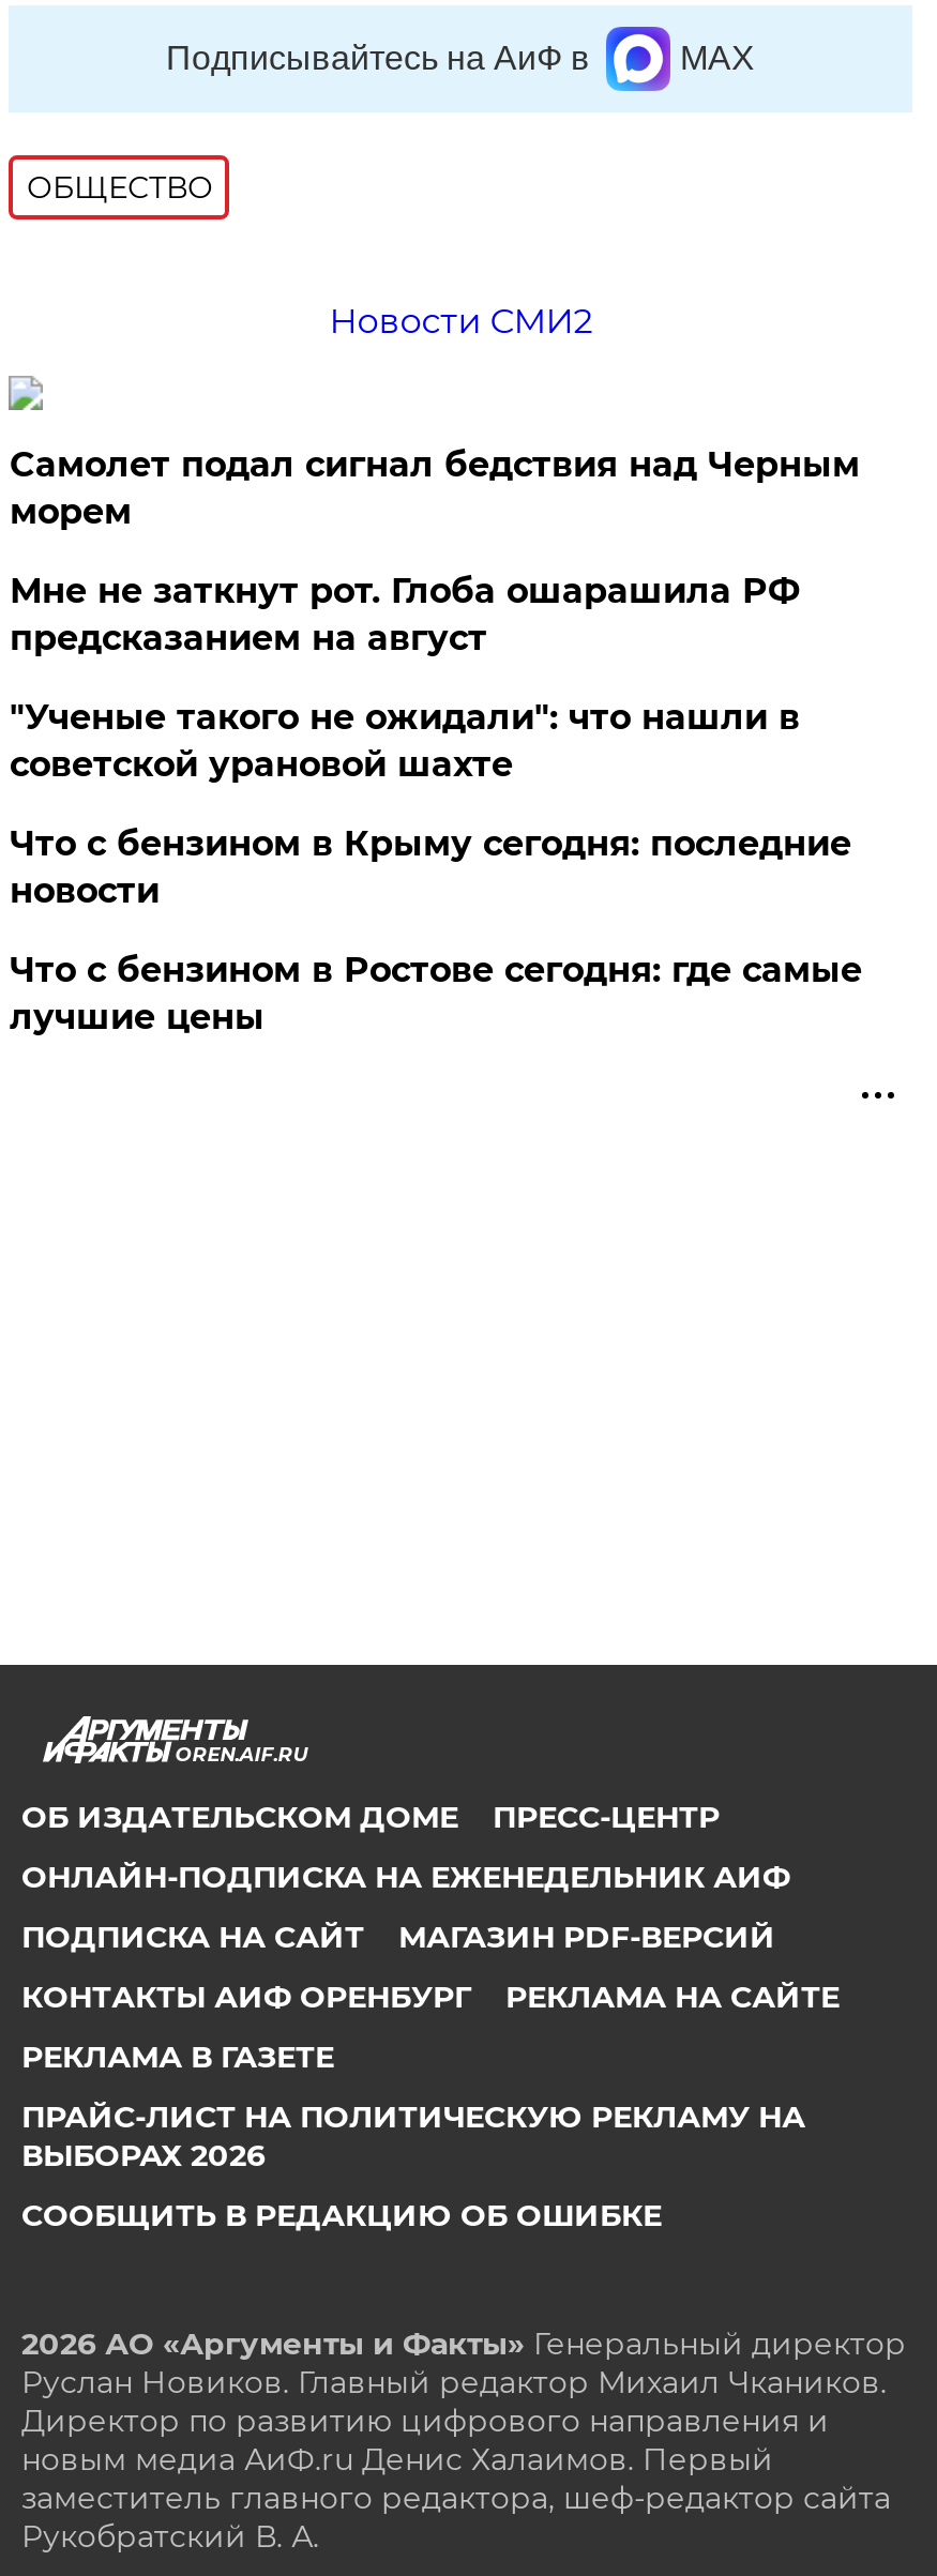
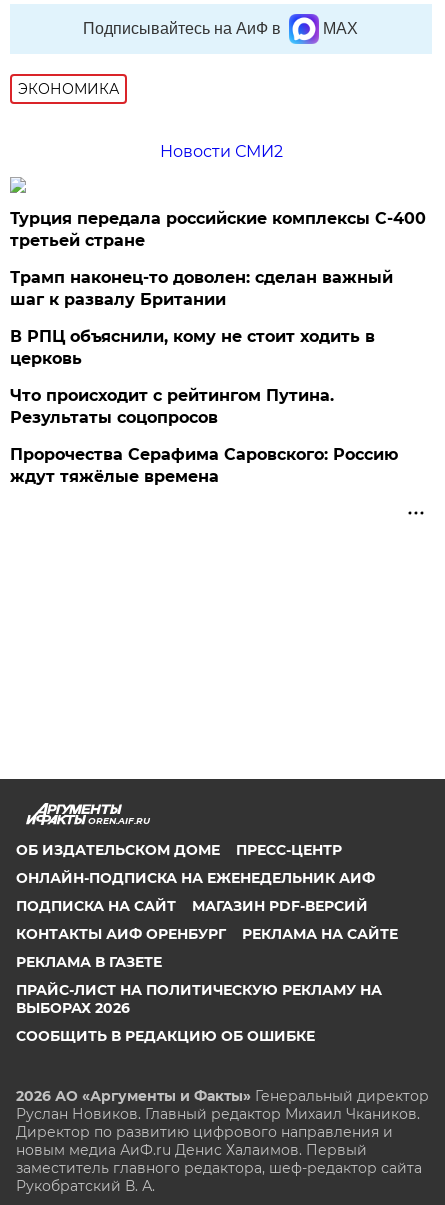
- ОБЩЕСТВО
+ ЭКОНОМИКА

- Самолет подал сигнал бедствия над Черным
- морем
+ Турция передала российские комплексы С-400
+ третьей стране

- Мне не заткнут рот. Глоба ошарашила РФ
- предсказанием на август
+ Трамп наконец-то доволен: сделан важный
+ шаг к развалу Британии

- "Ученые такого не ожидали": что нашли в
- советской урановой шахте
+ В РПЦ объяснили, кому не стоит ходить в
+ церковь

- Что с бензином в Крыму сегодня: последние
- новости
+ Что происходит с рейтингом Путина.
+ Результаты соцопросов

- Что с бензином в Ростове сегодня: где самые
- лучшие цены
+ Пророчества Серафима Саровского: Россию
+ ждут тяжёлые времена
